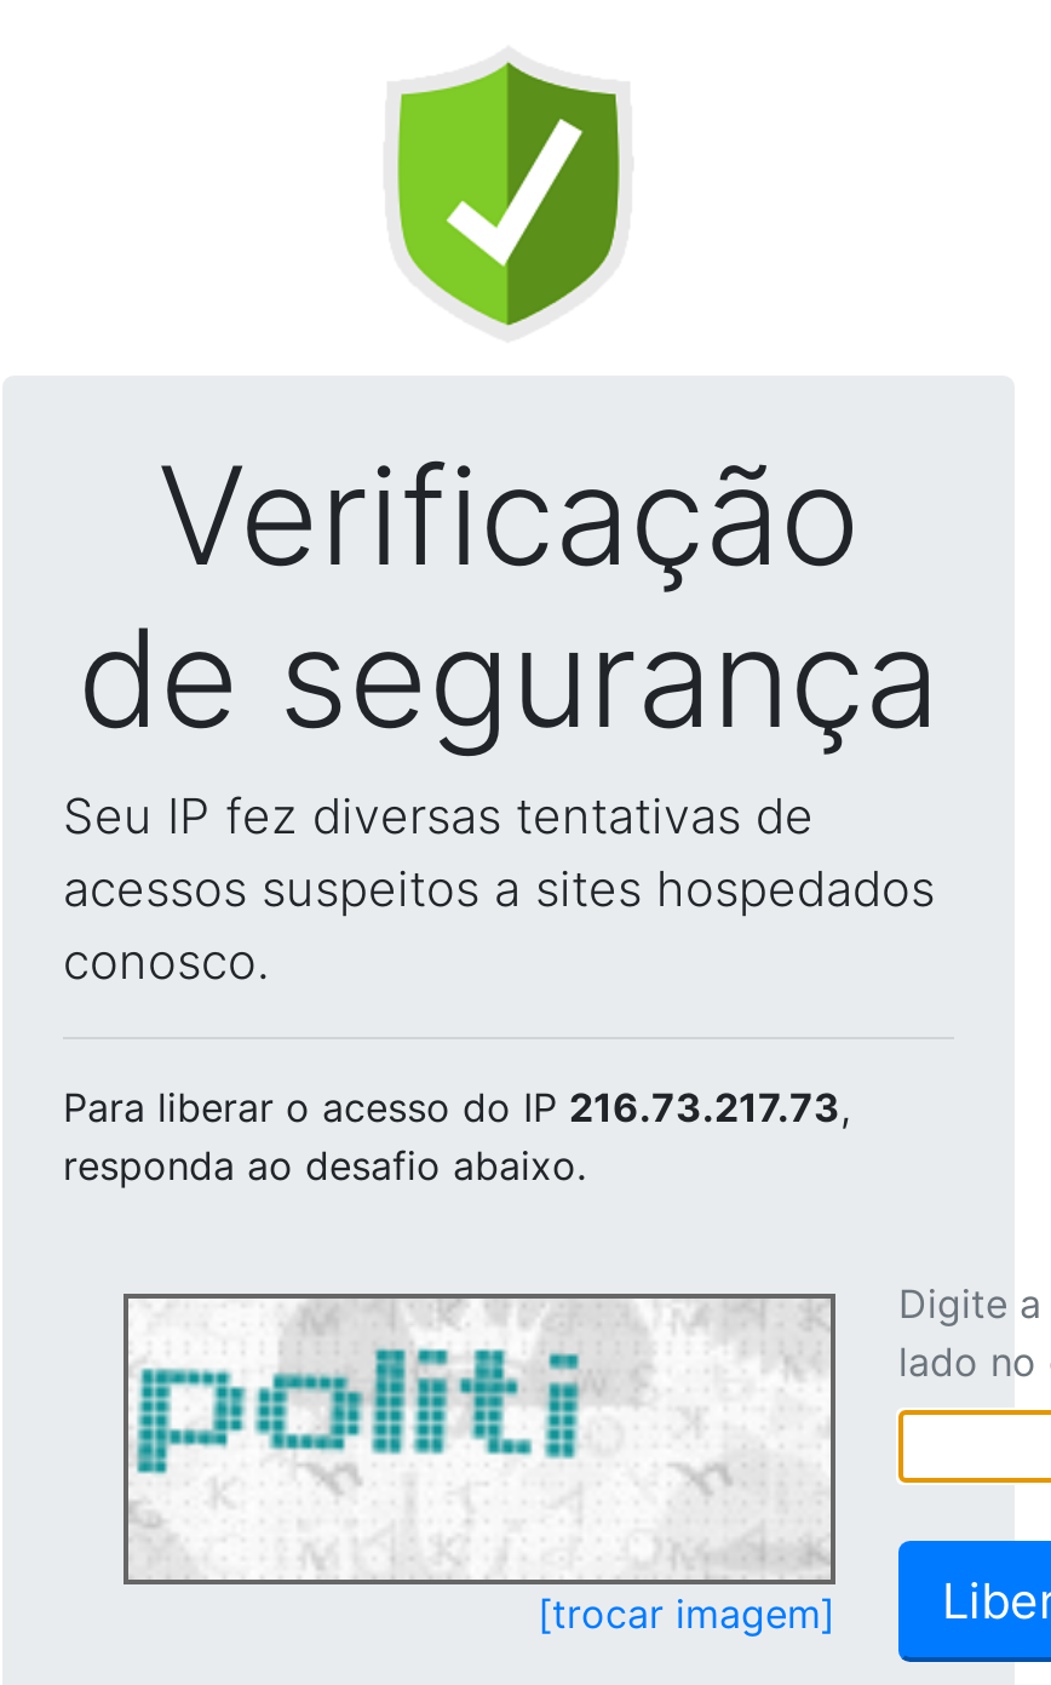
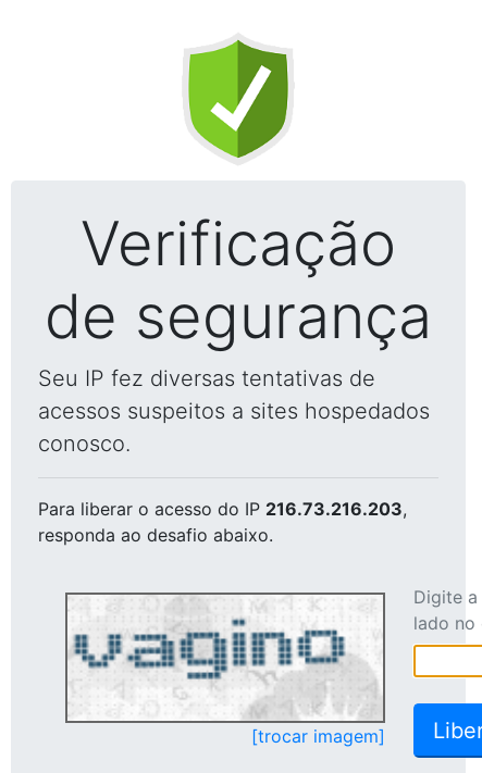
- Para liberar o acesso do IP 216.73.217.73,
+ Para liberar o acesso do IP 216.73.216.203,

- [image]
+ [image]
